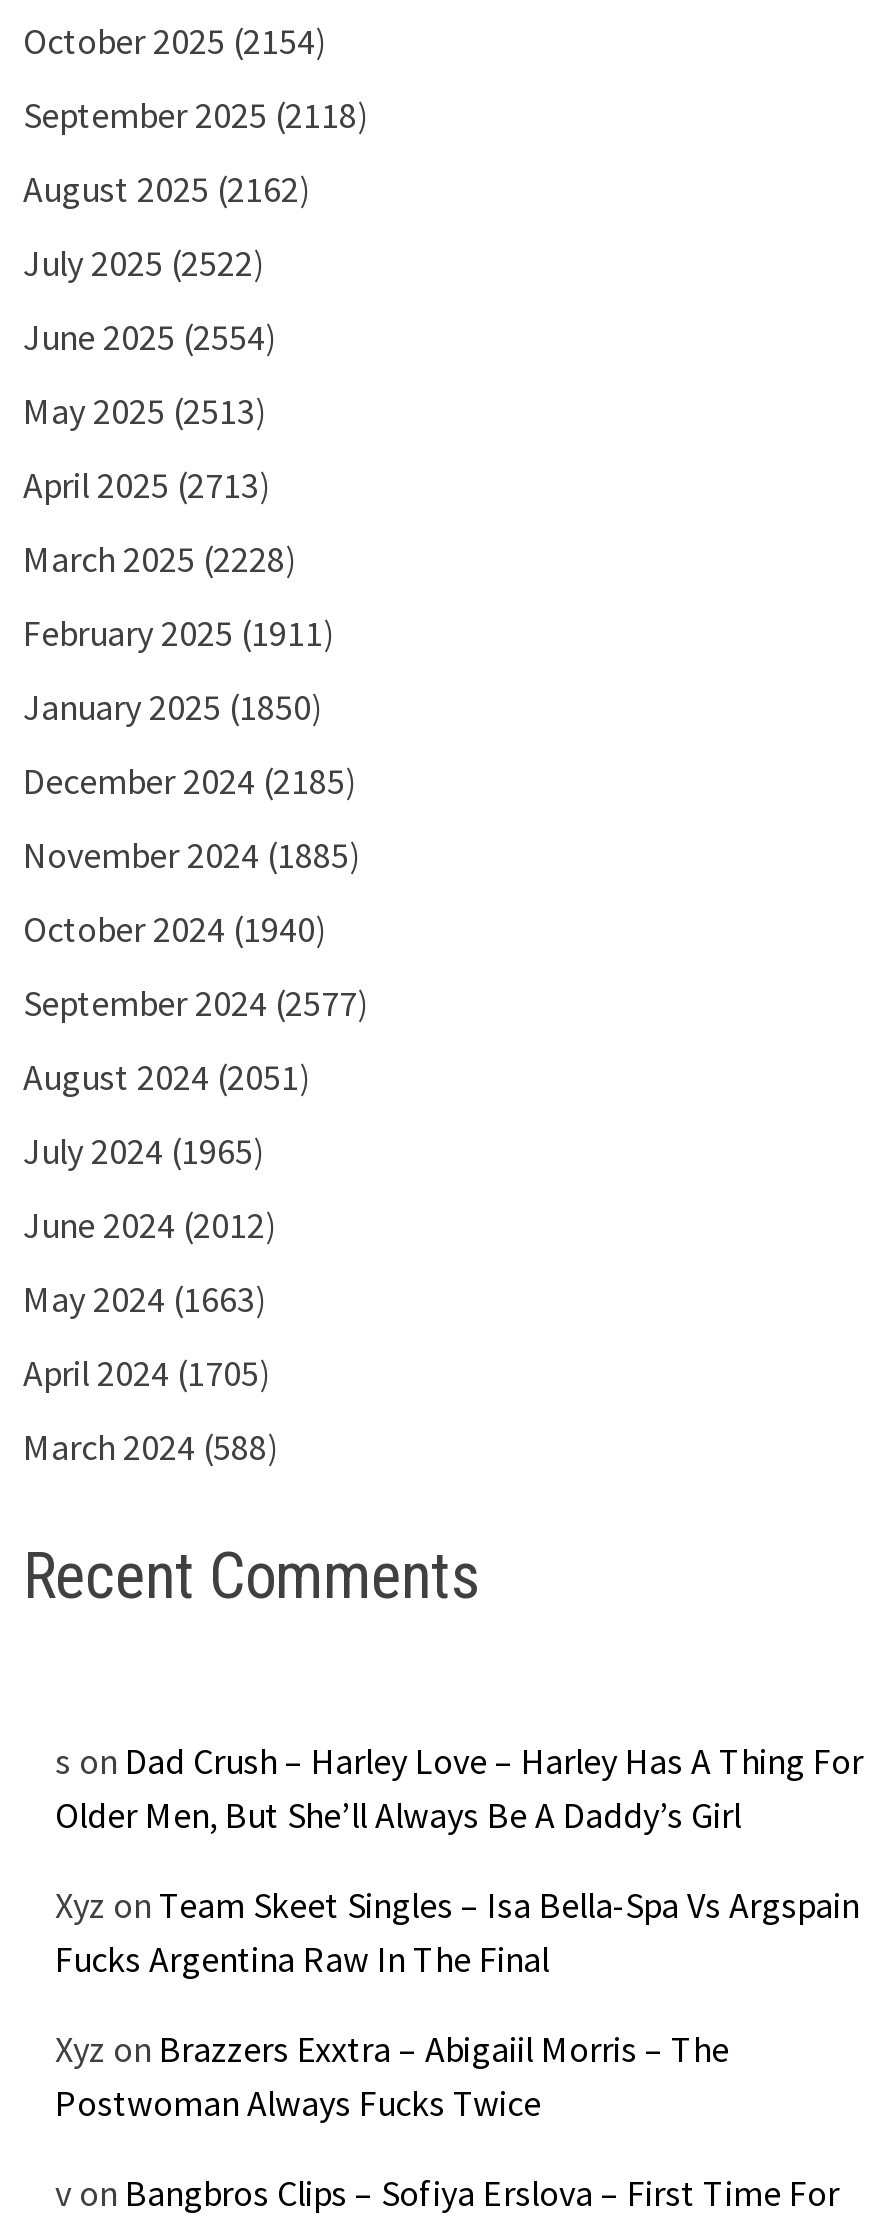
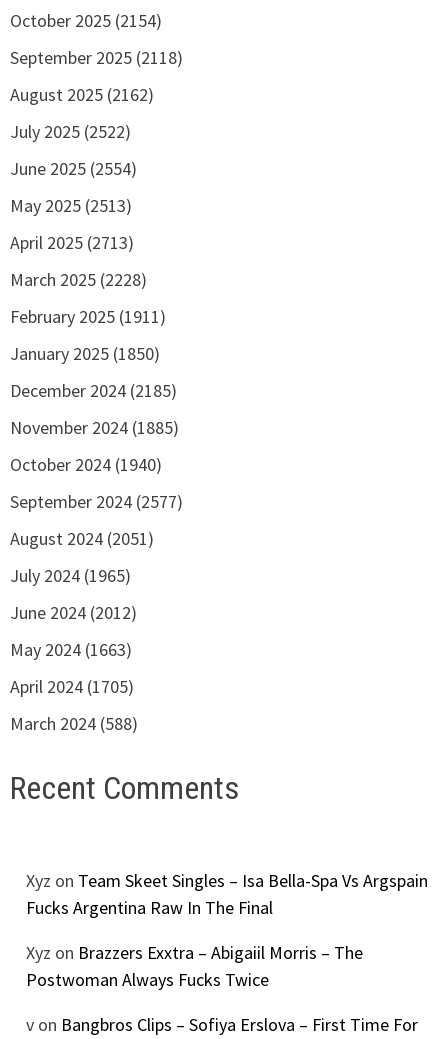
- s on Dad Crush – Harley Love – Harley Has A Thing For
- Older Men, But She’ll Always Be A Daddy’s Girl
